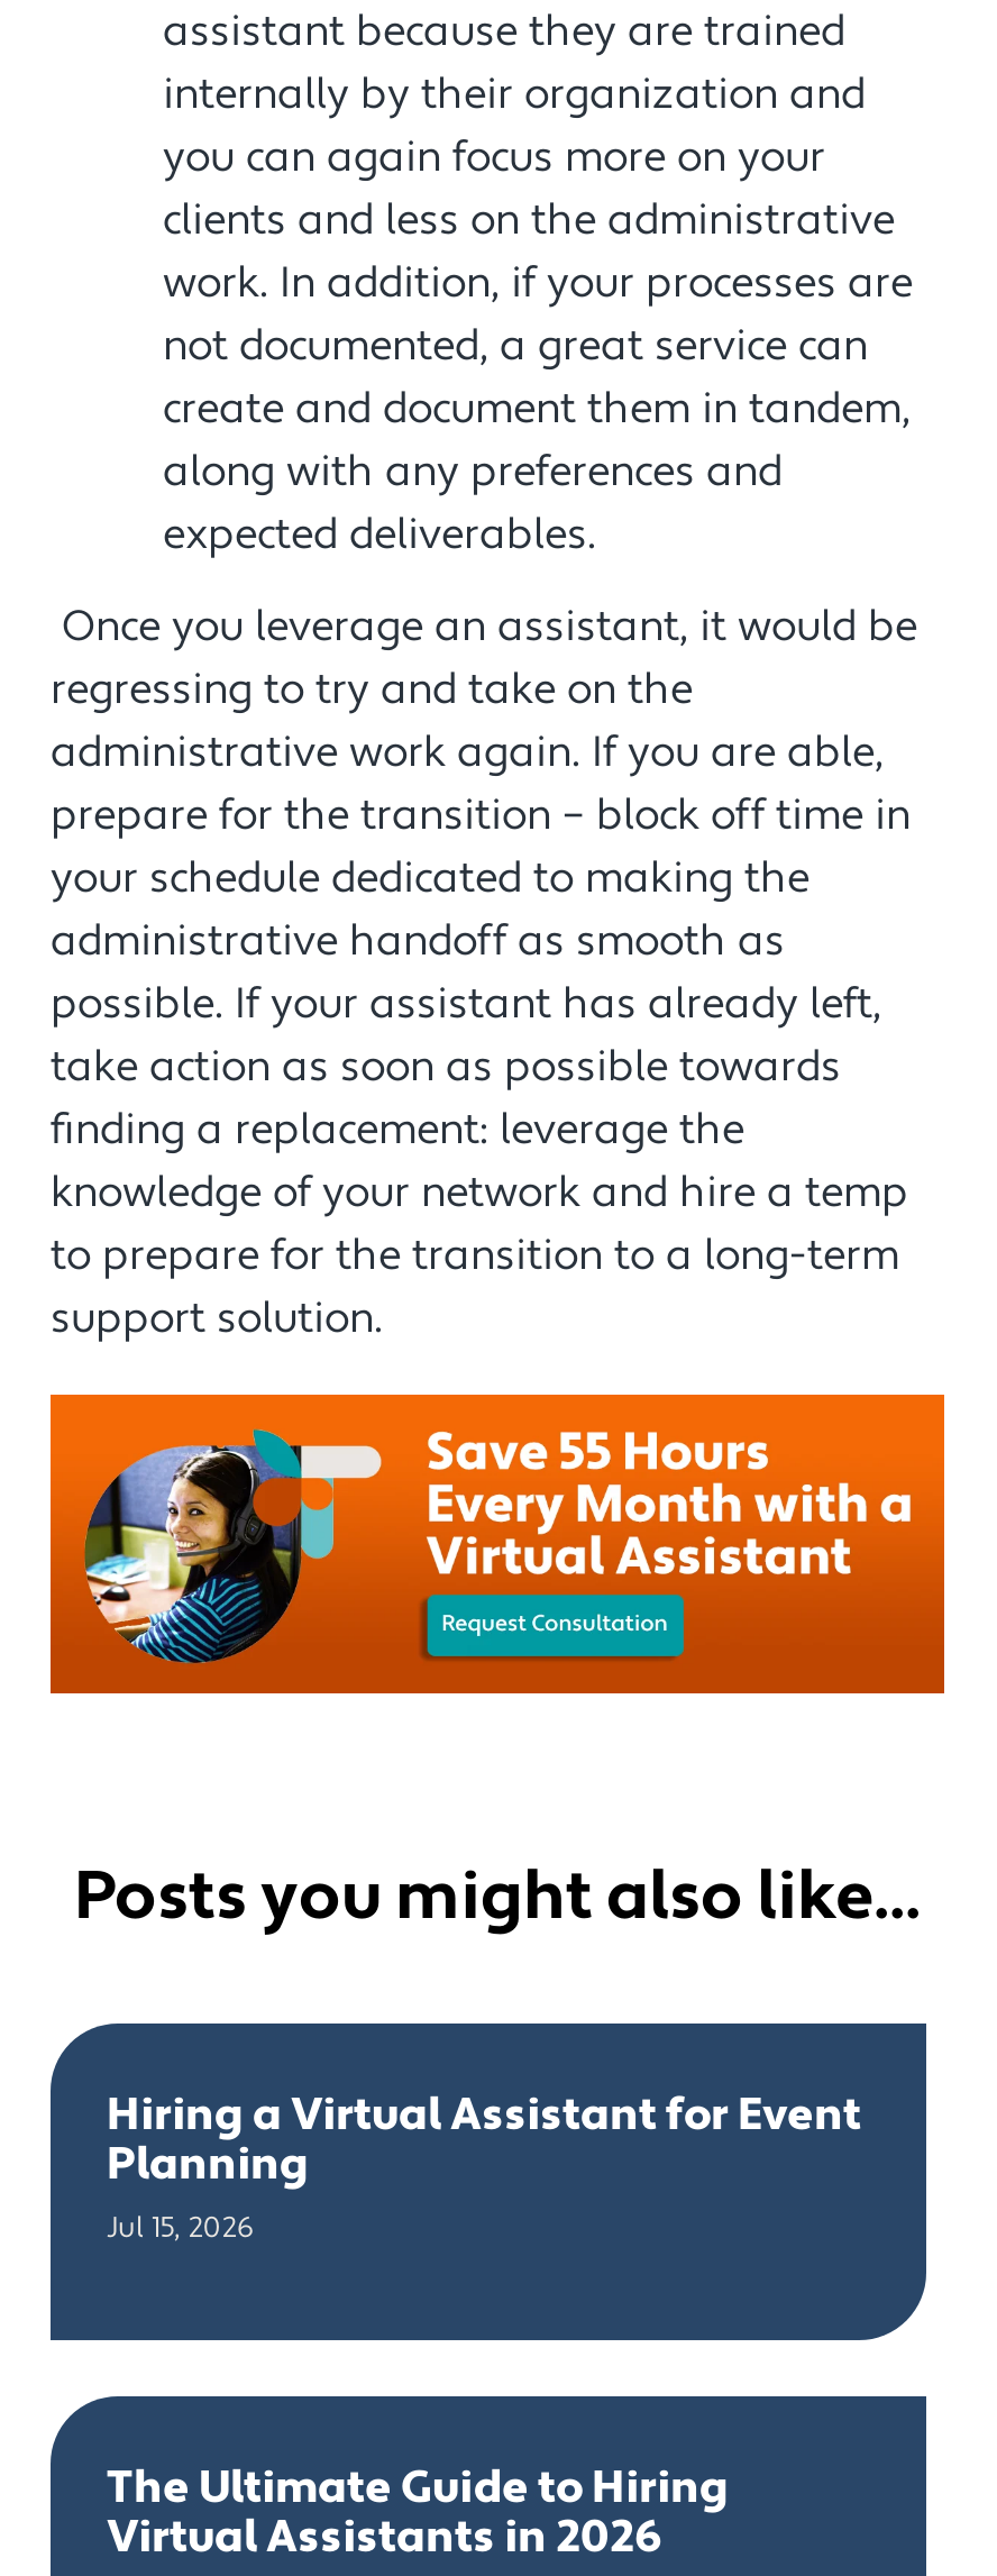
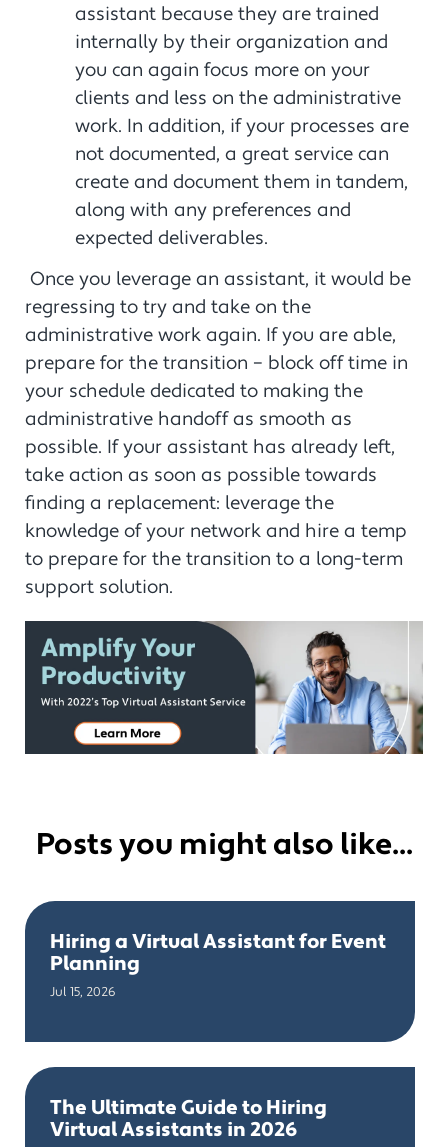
- [image]
+ [image]
